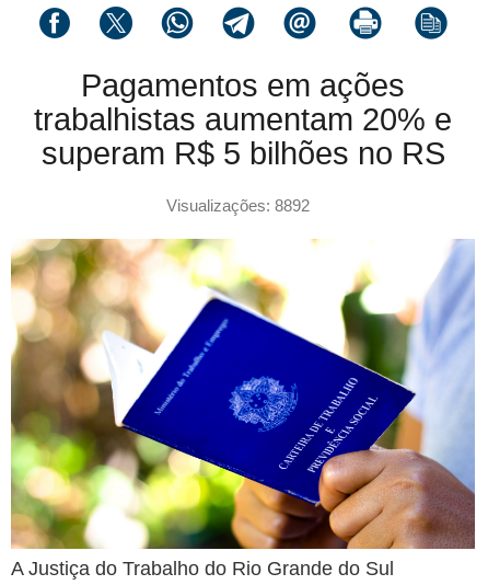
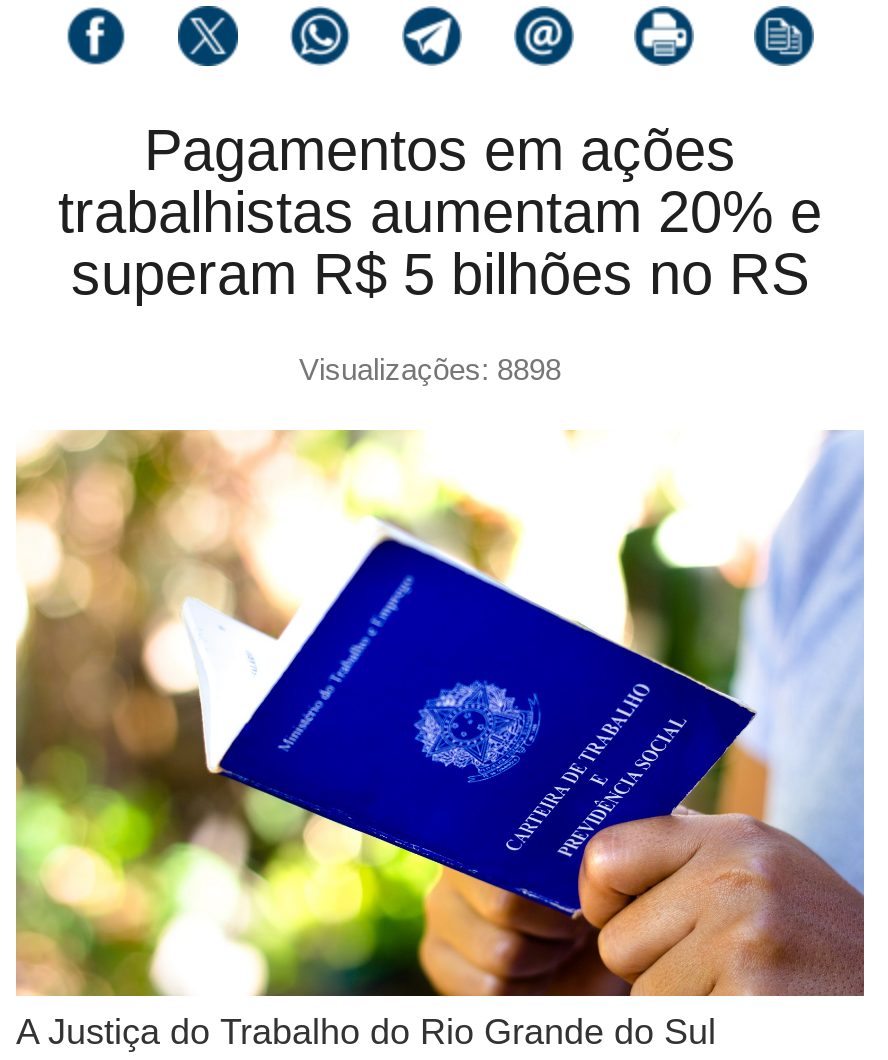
- Visualizações: 8892
+ Visualizações: 8898
